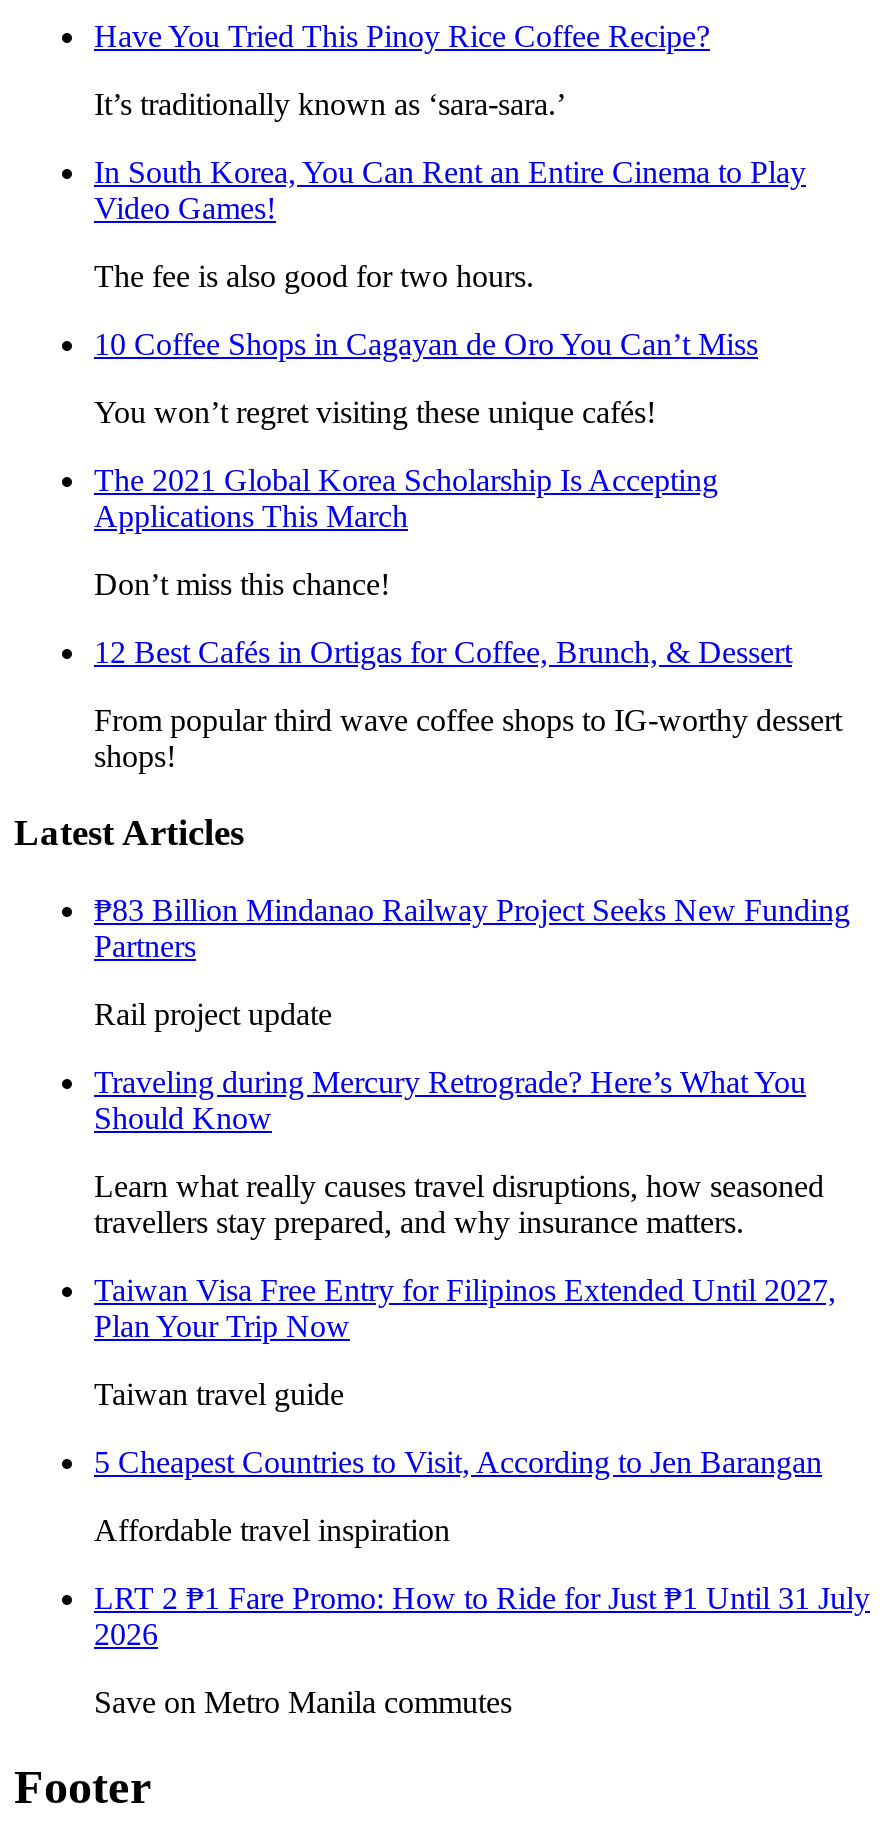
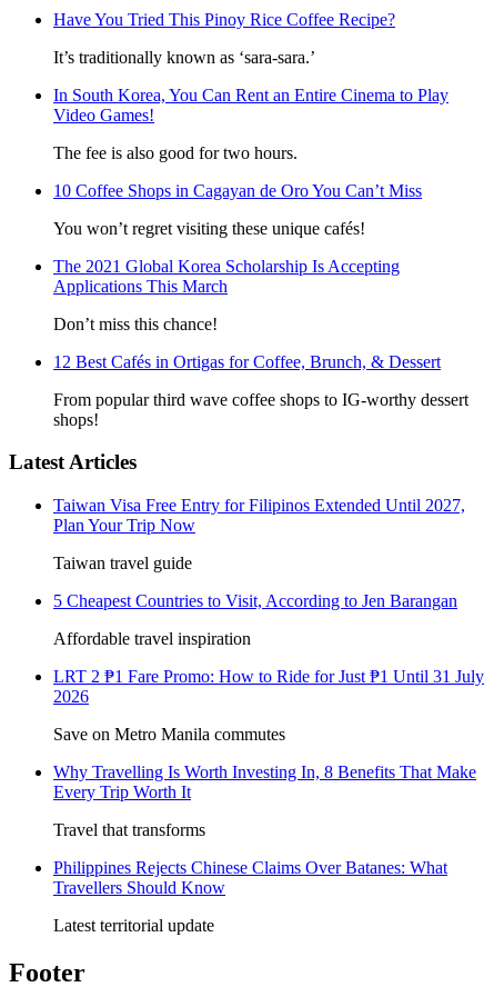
- ₱83 Billion Mindanao Railway Project Seeks New Funding
- Partners
- Rail project update
- Traveling during Mercury Retrograde? Here’s What You
- Should Know
- Learn what really causes travel disruptions, how seasoned
- travellers stay prepared, and why insurance matters.

moved up: Taiwan Visa Free Entry for Filipinos Extended Until 2027, | Plan Your Trip Now | Taiwan travel guide | 5 Cheapest Countries to Visit, According to Jen Barangan | Affordable travel inspiration | LRT 2 ₱1 Fare Promo: How to Ride for Just ₱1 Until 31 July | 2026 | Save on Metro Manila commutes

+ Why Travelling Is Worth Investing In, 8 Benefits That Make
+ Every Trip Worth It
+ Travel that transforms
+ Philippines Rejects Chinese Claims Over Batanes: What
+ Travellers Should Know
+ Latest territorial update
